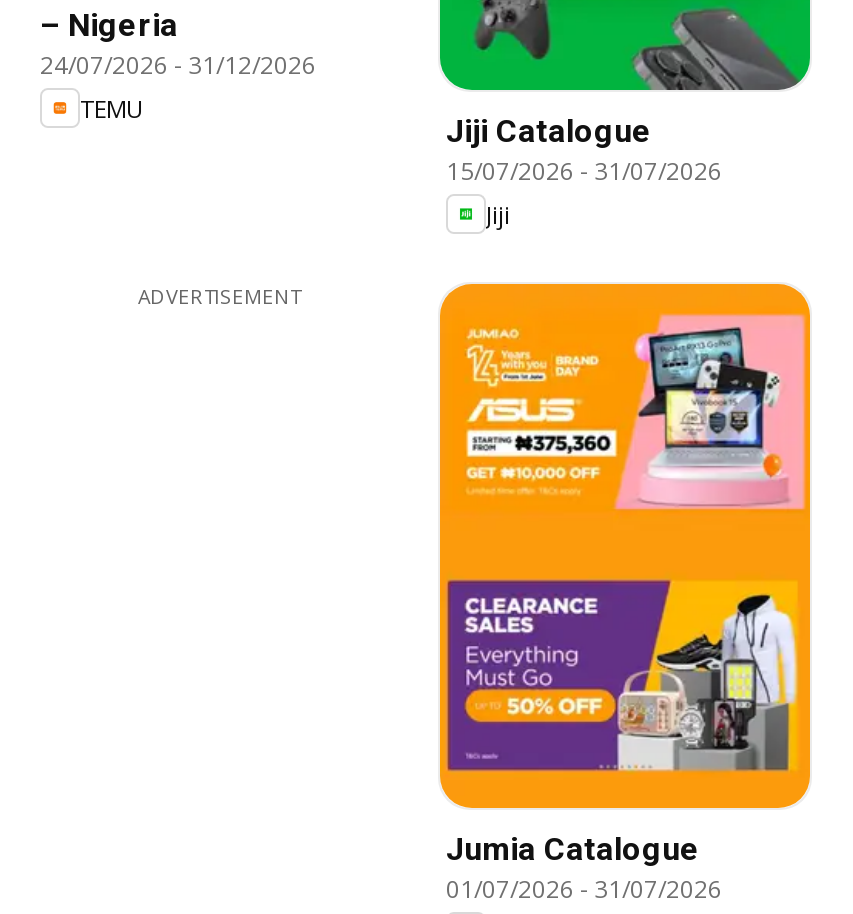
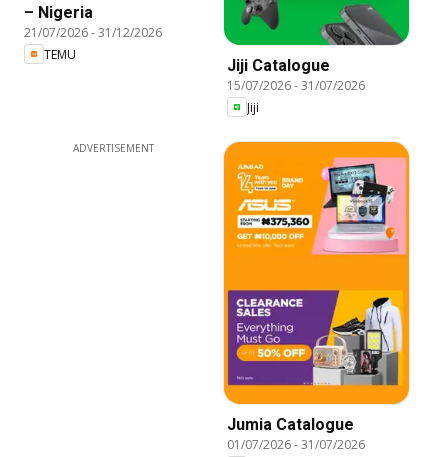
- 24/07/2026 - 31/12/2026
+ 21/07/2026 - 31/12/2026
